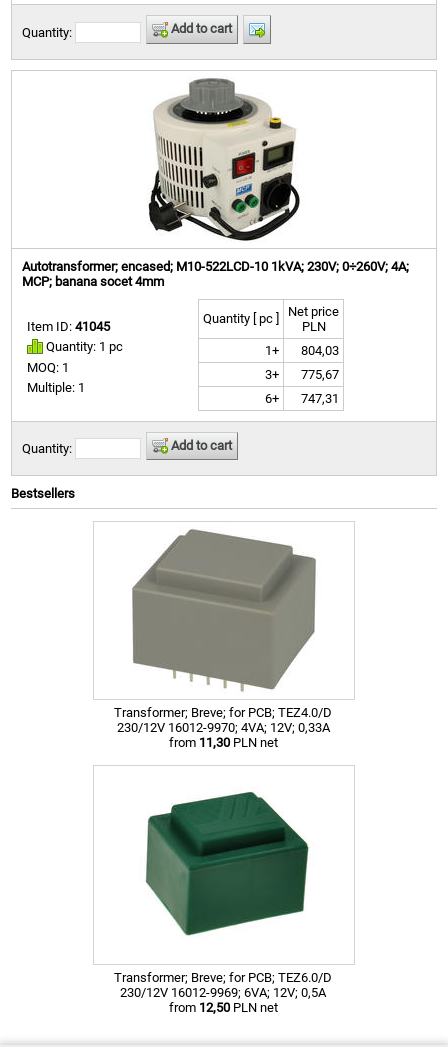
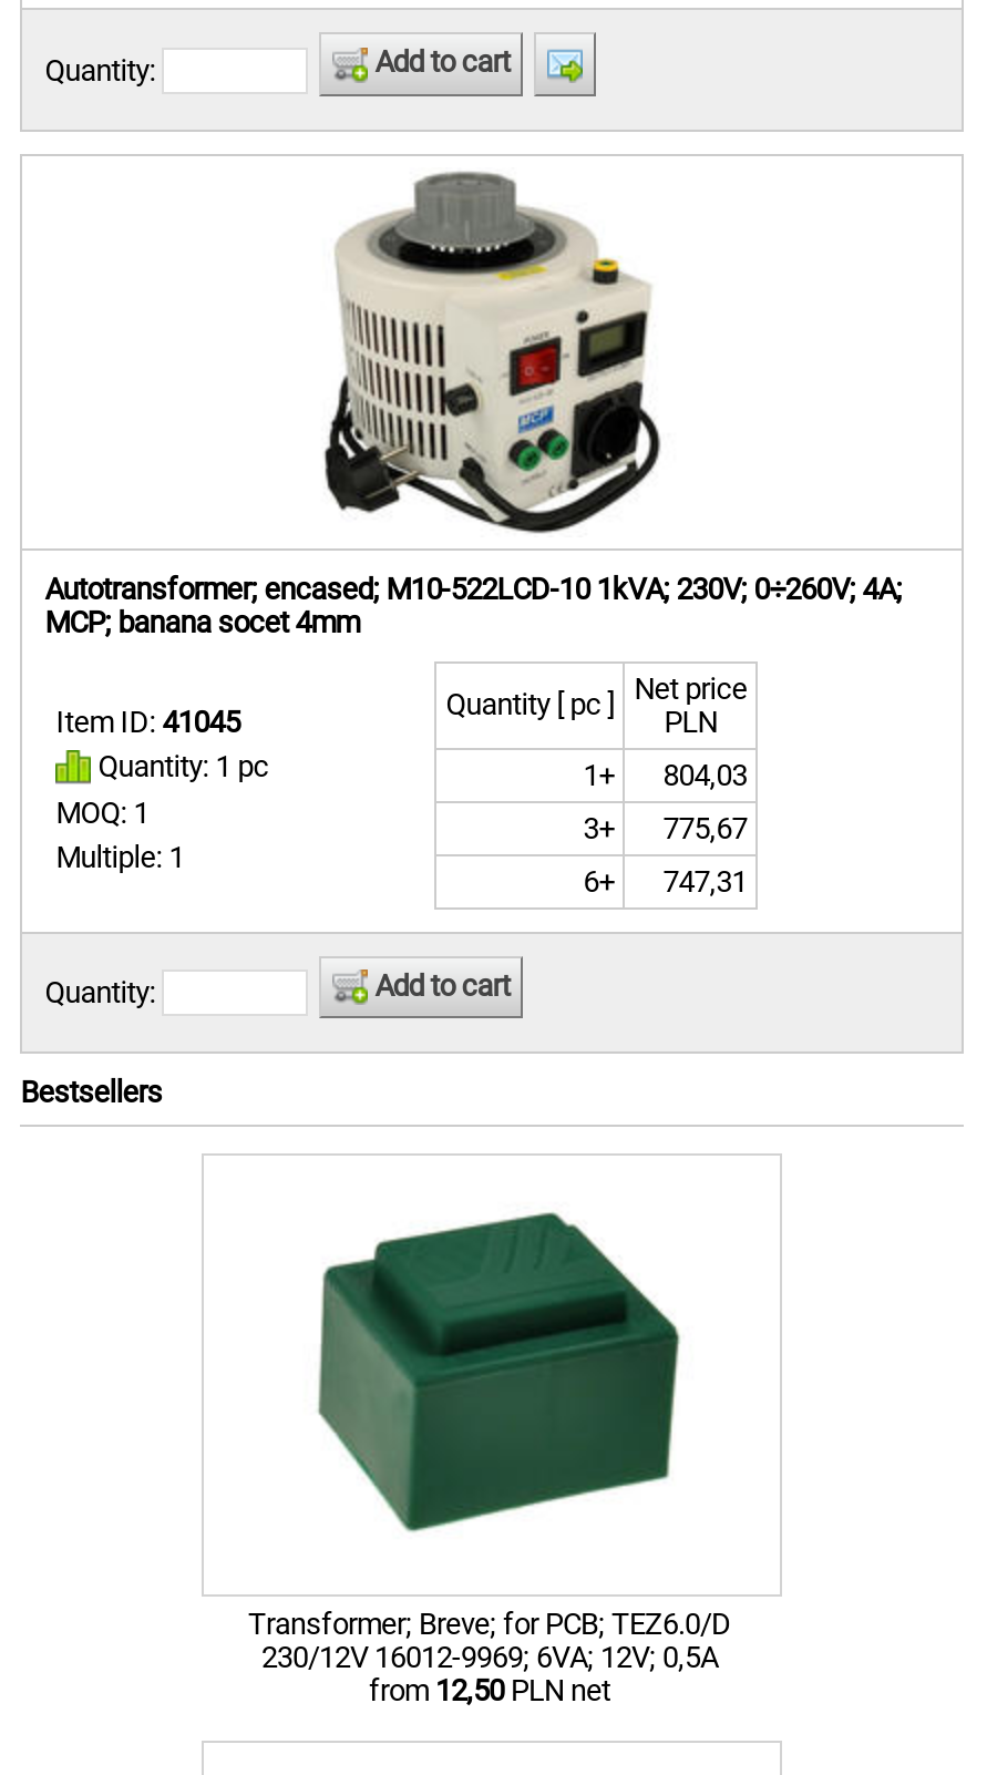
- [image]
- Transformer; Breve; for PCB; TEZ4.0/D
- 230/12V 16012-9970; 4VA; 12V; 0,33A
- from 11,30 PLN net
